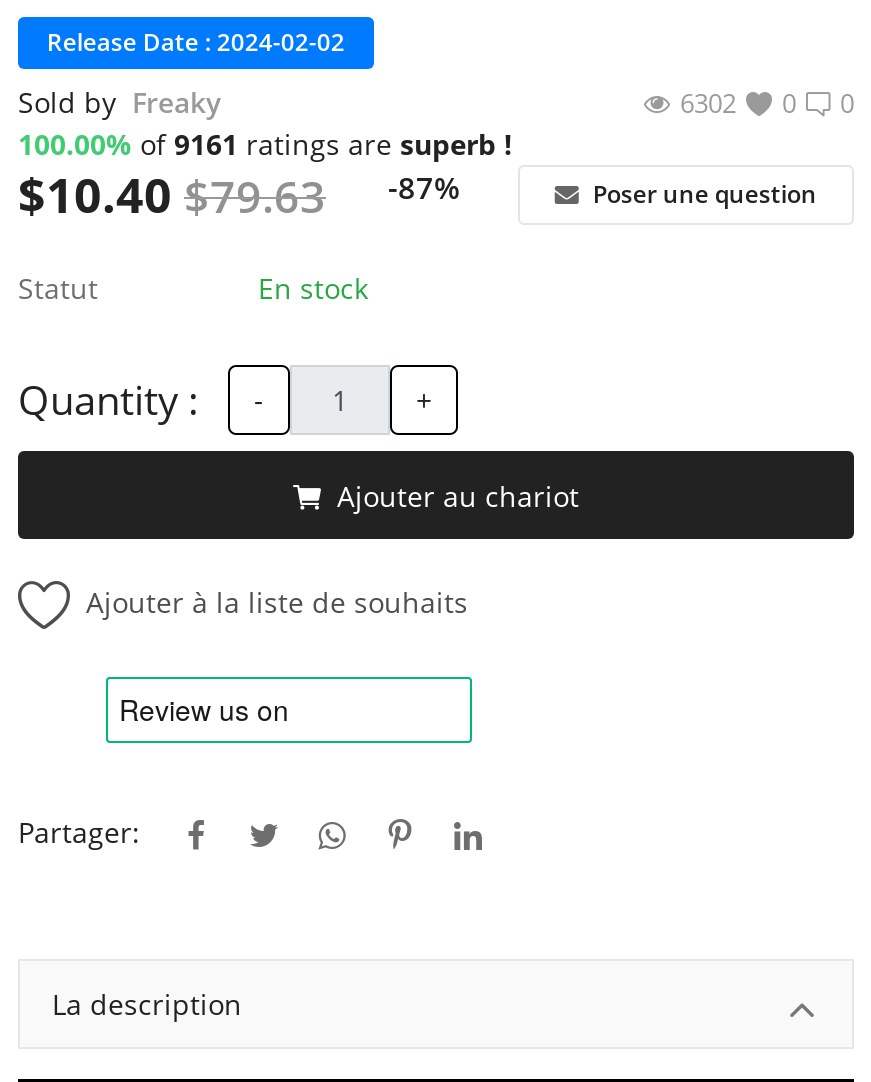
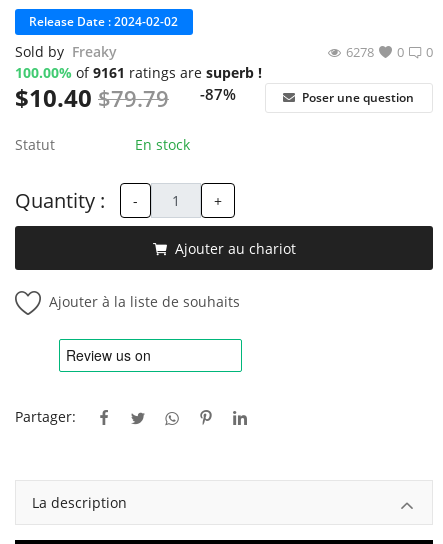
- 6302 0 0
+ 6278 0 0

- $10.40 $79.63 -87%
+ $10.40 $79.79 -87%
